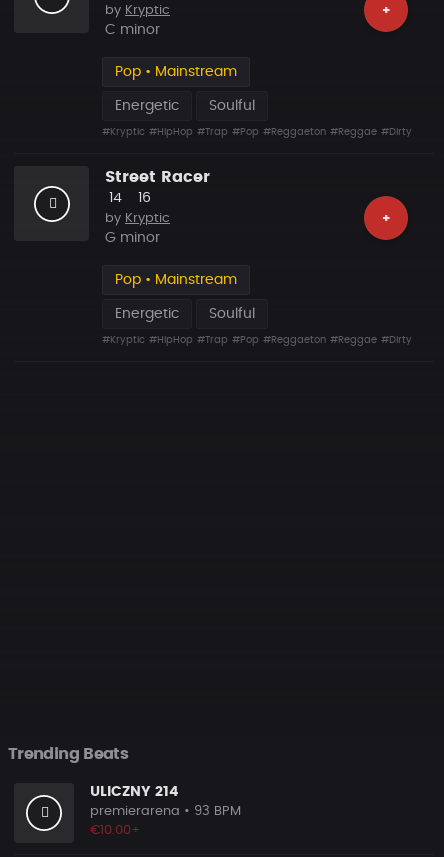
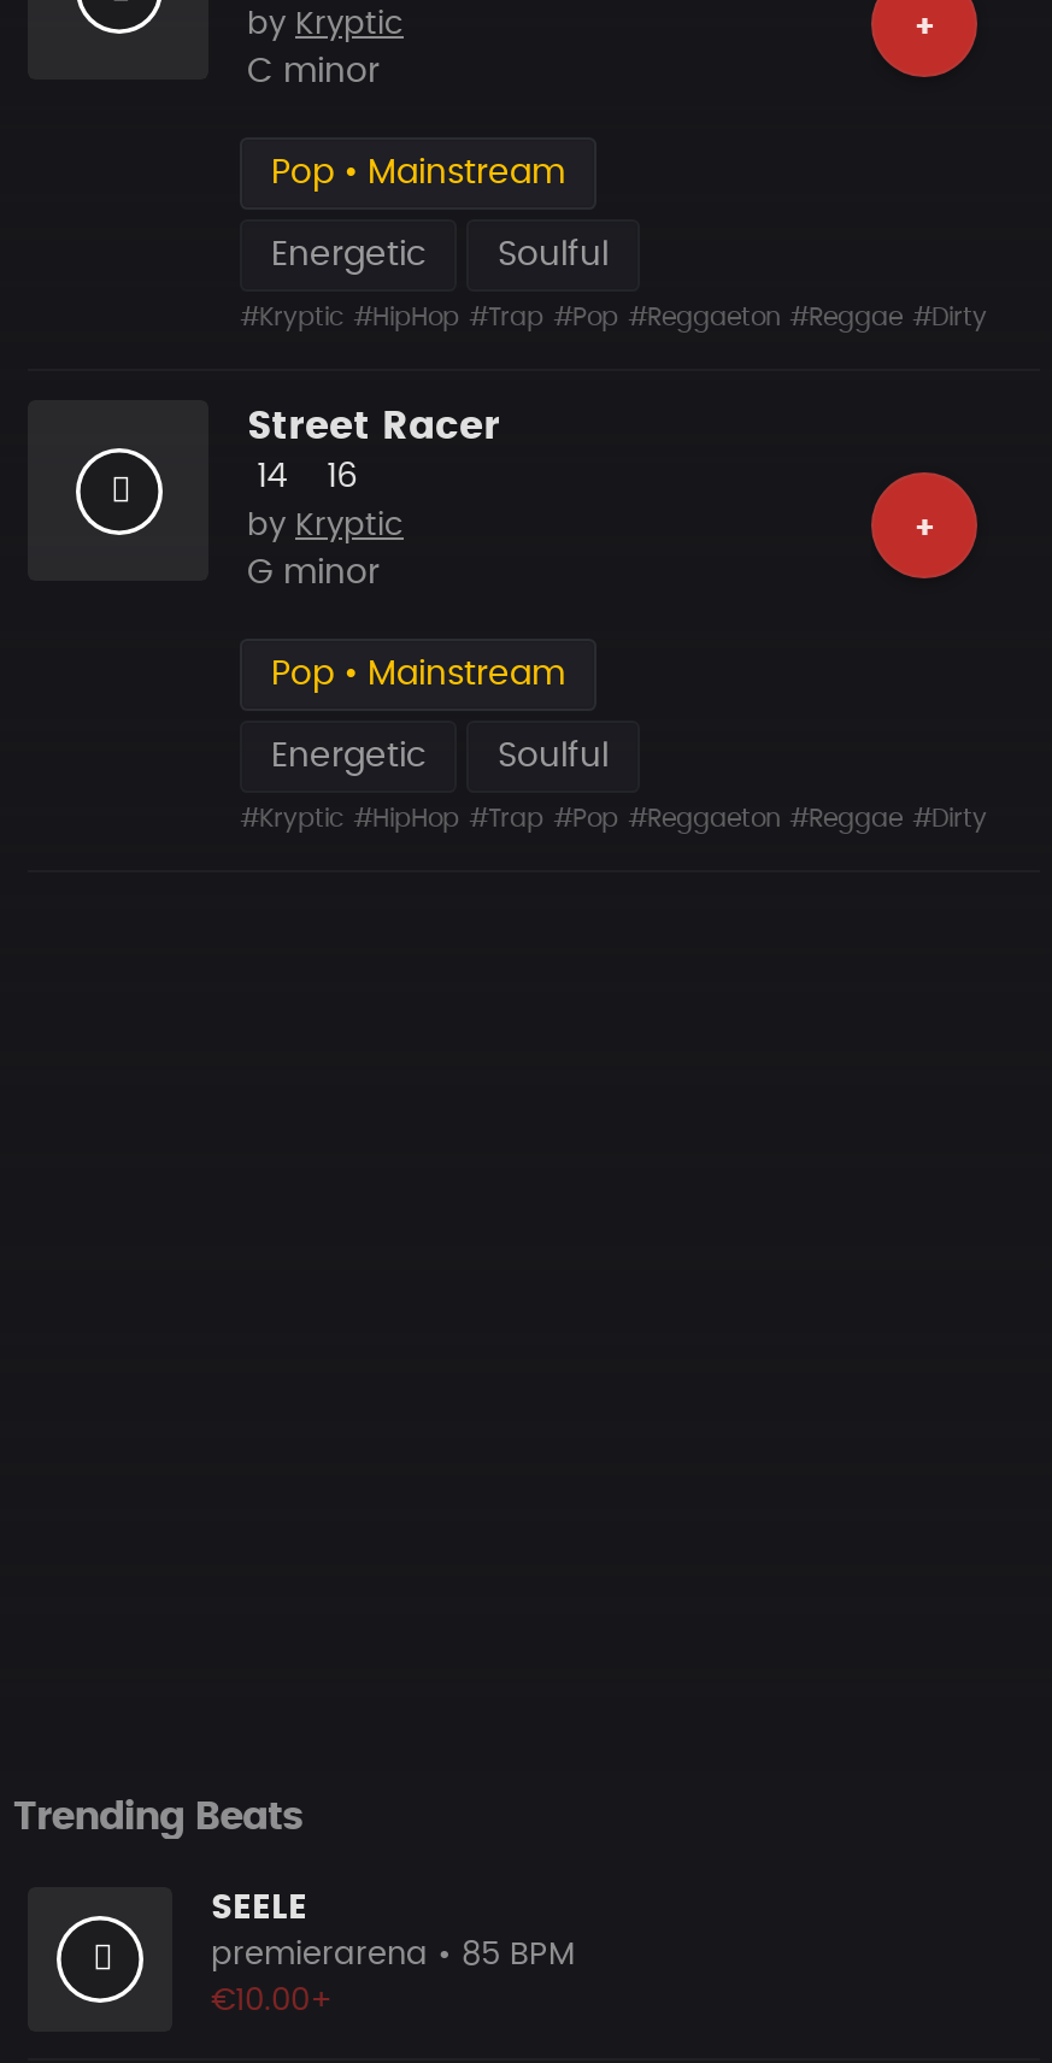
- ULICZNY 214
- premierarena • 93 BPM
+ SEELE
+ premierarena • 85 BPM
